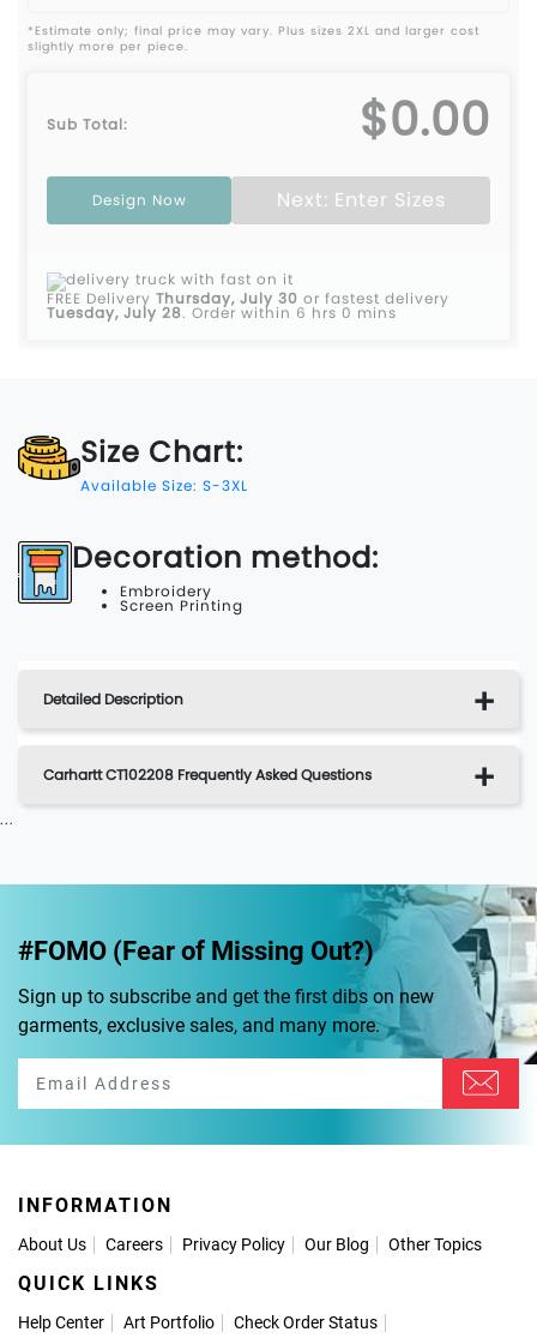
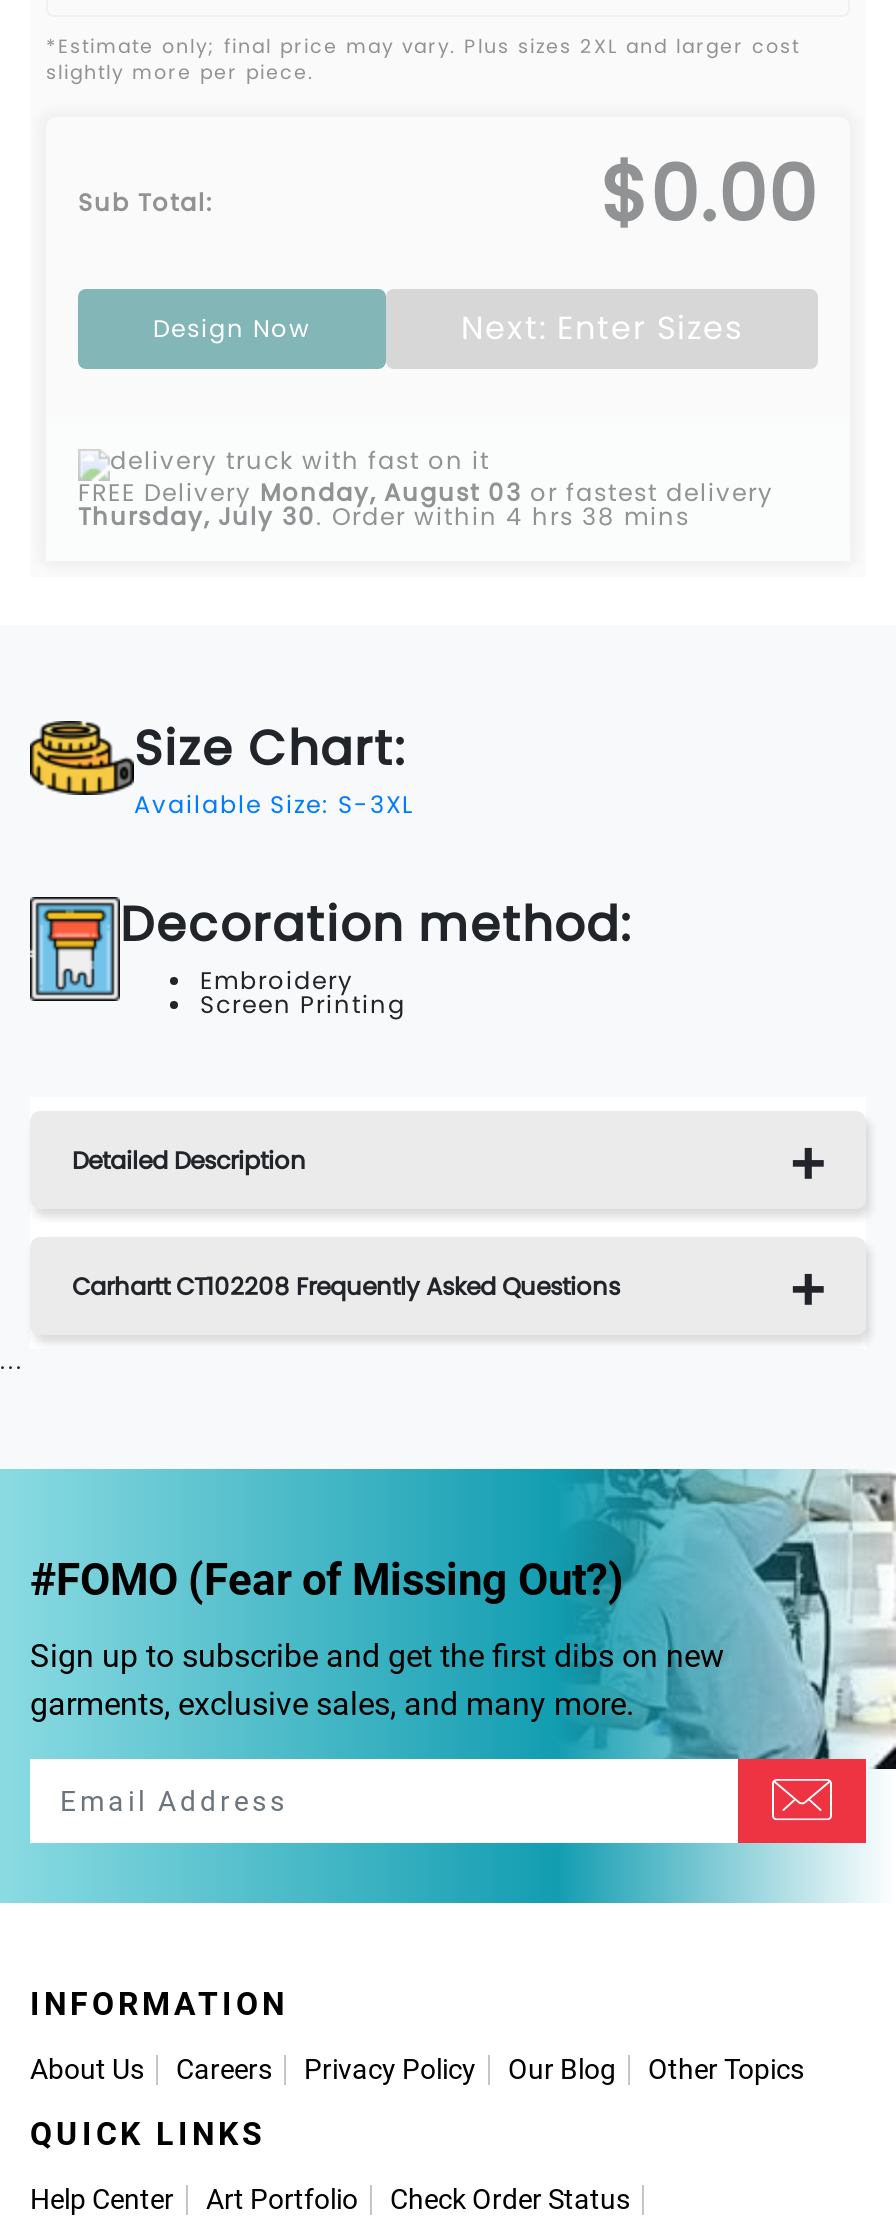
- FREE Delivery Thursday, July 30 or fastest delivery
+ FREE Delivery Monday, August 03 or fastest delivery

- Tuesday, July 28.Order within 6 hrs 0 mins
+ Thursday, July 30.Order within 4 hrs 38 mins
